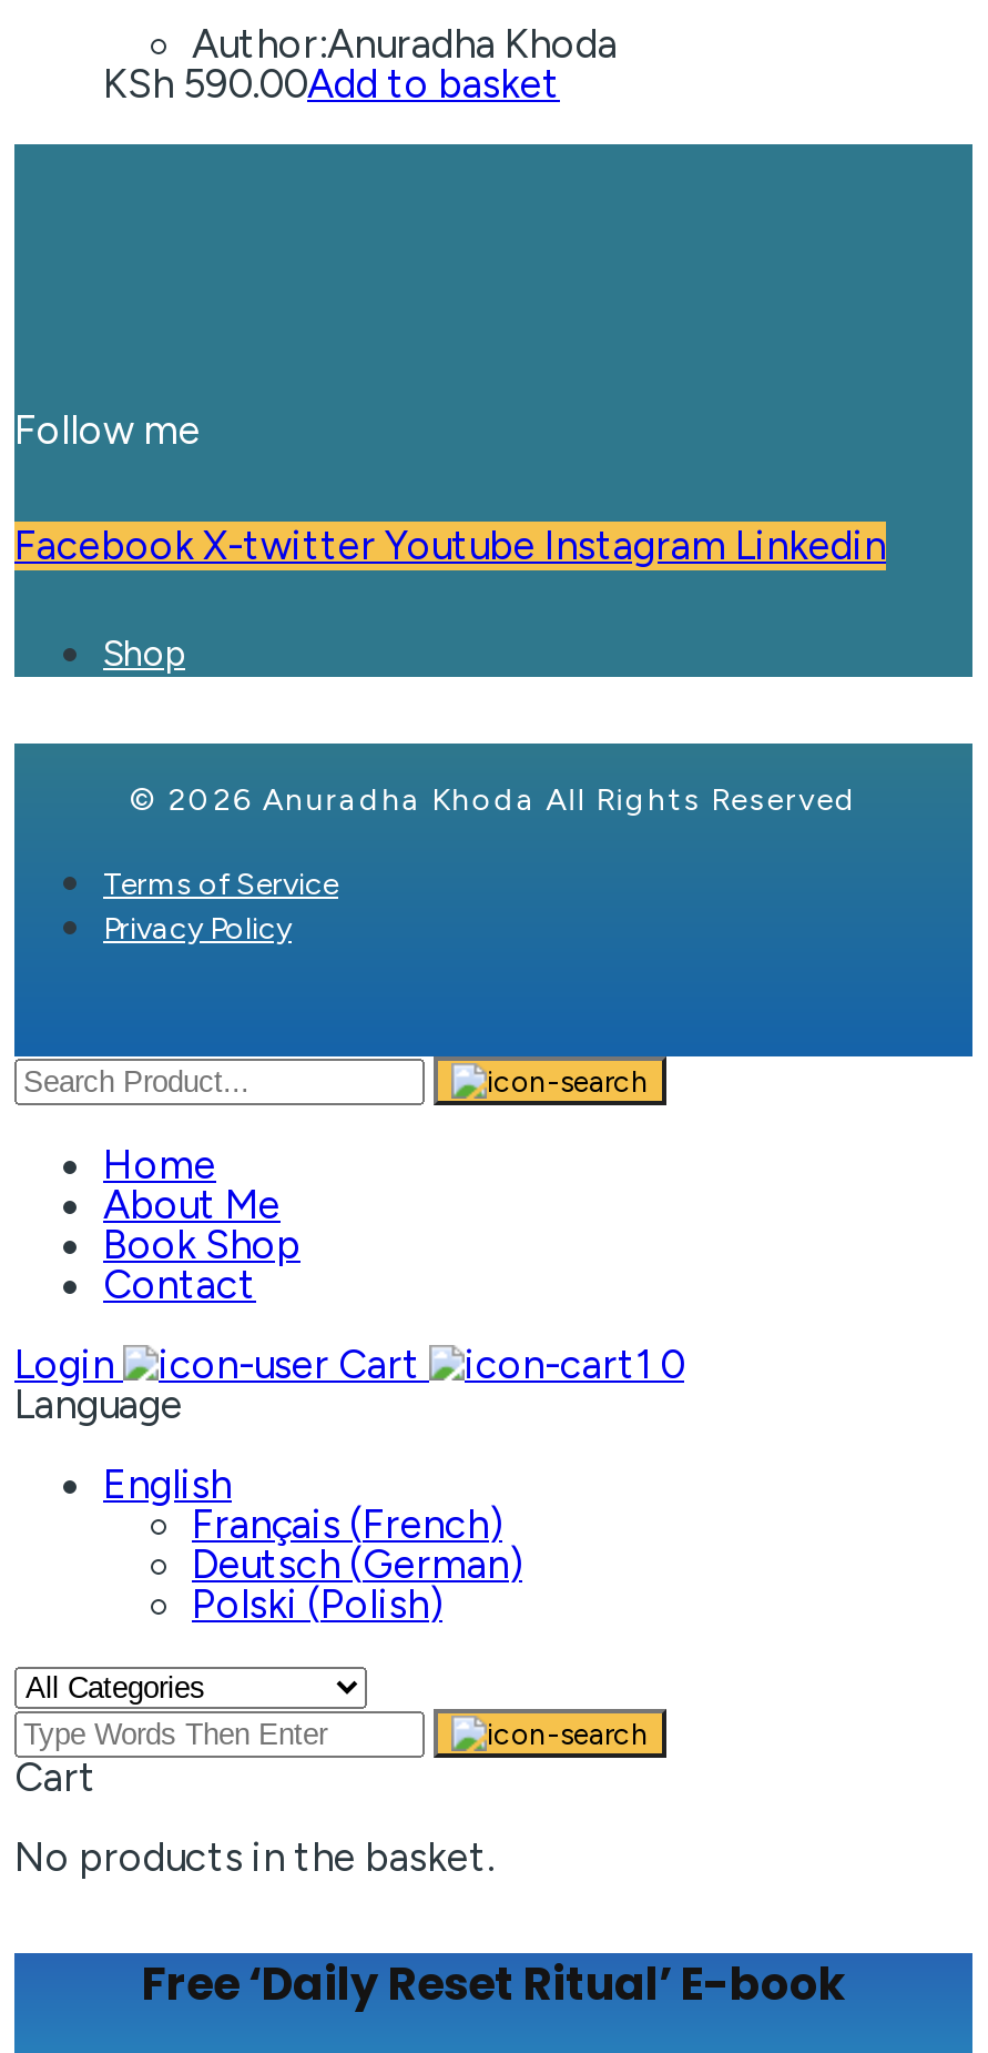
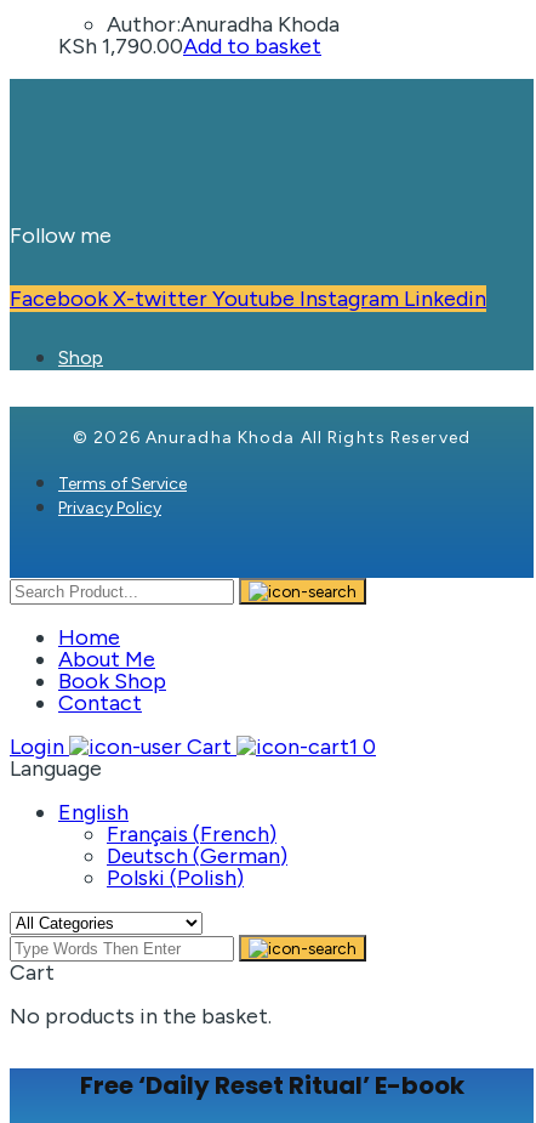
- KSh 590.00Add to basket
+ KSh 1,790.00Add to basket
